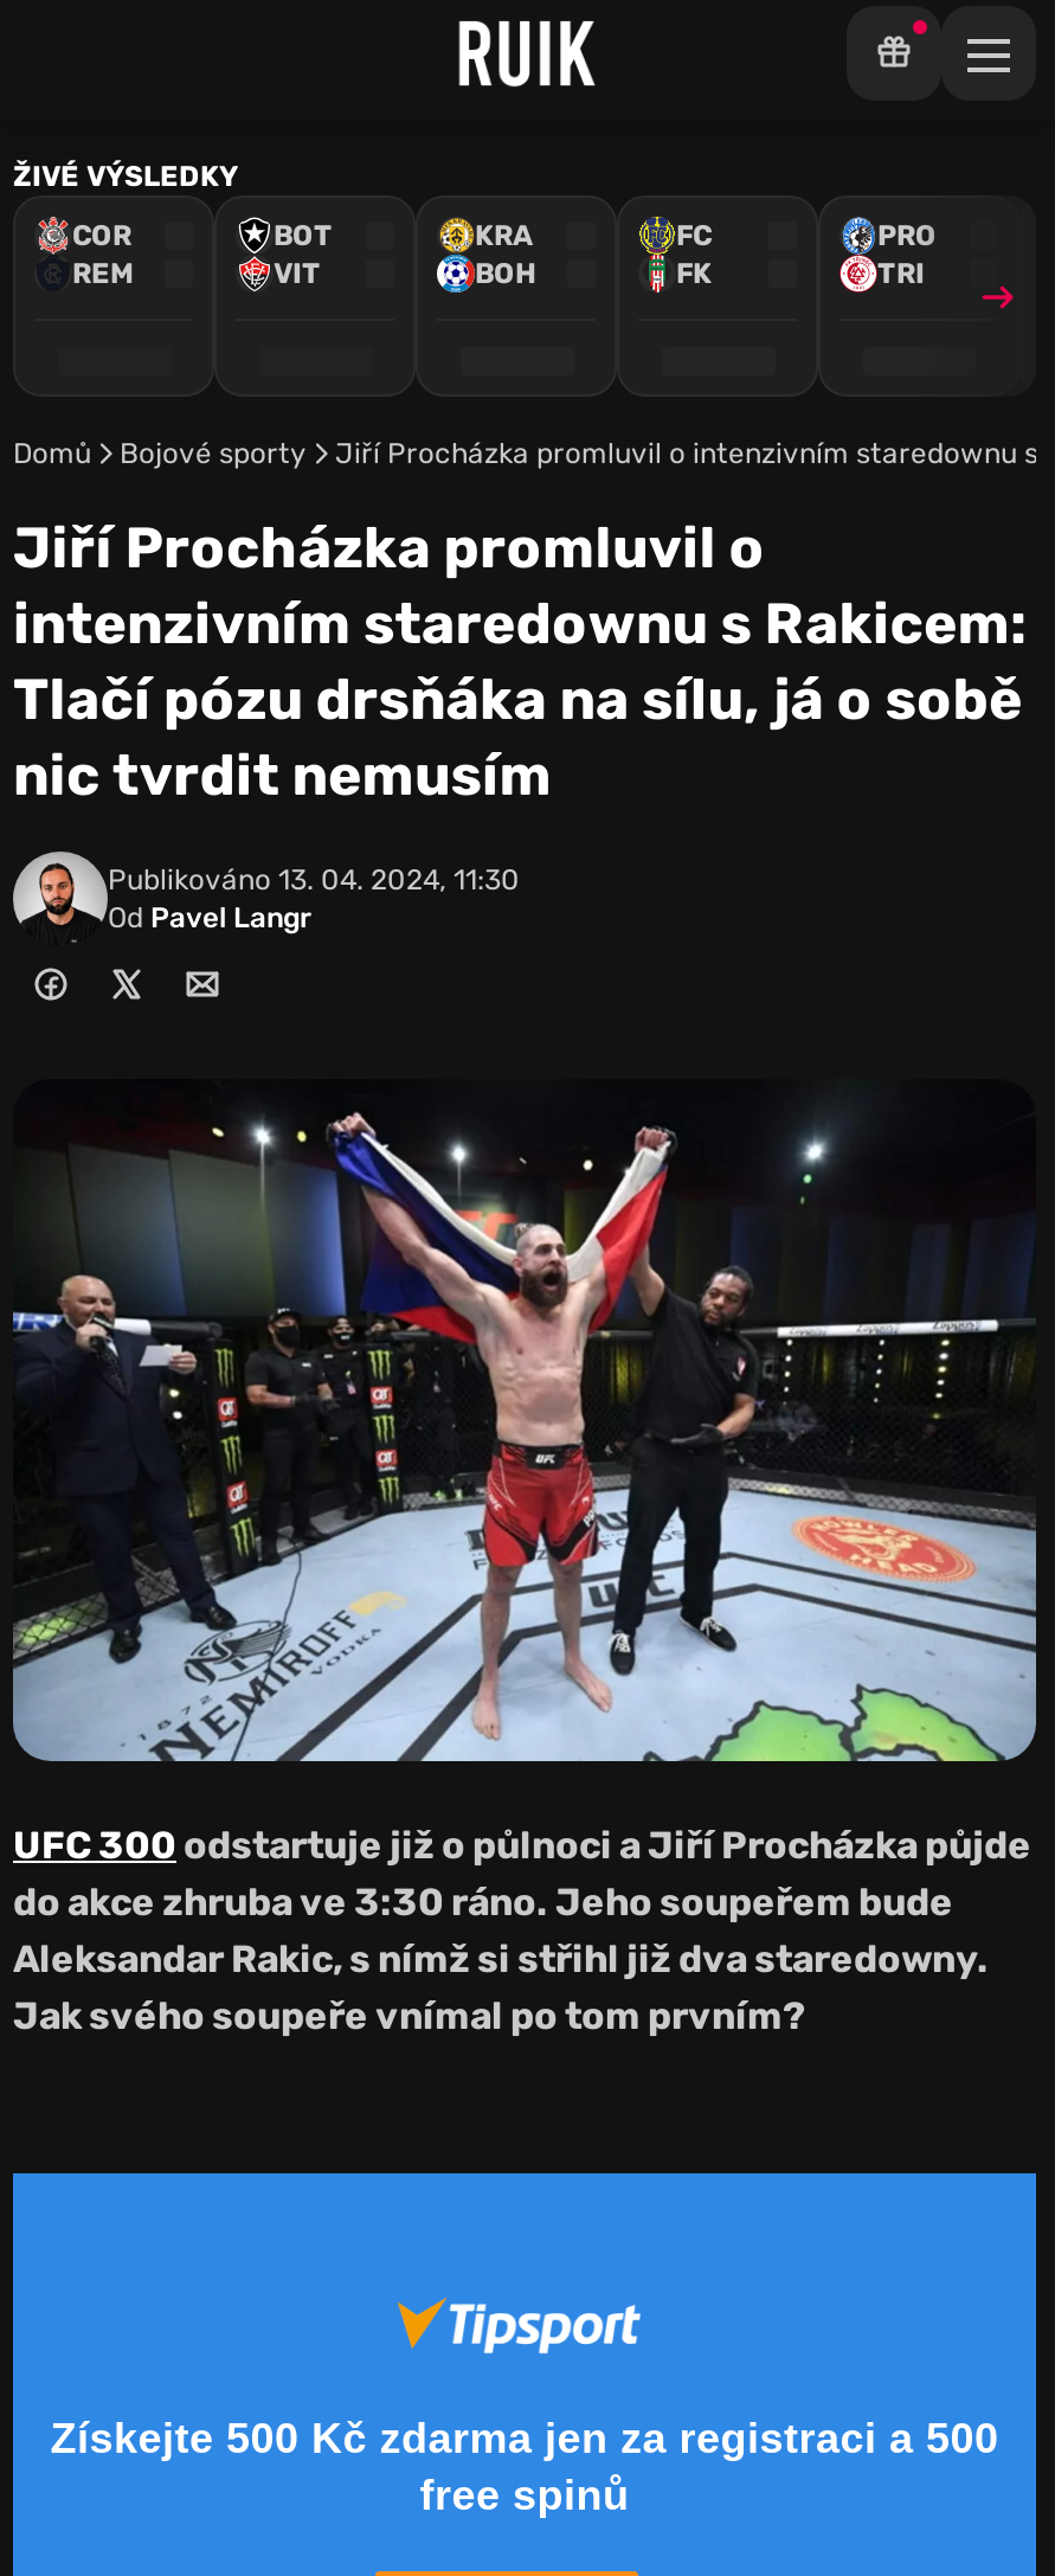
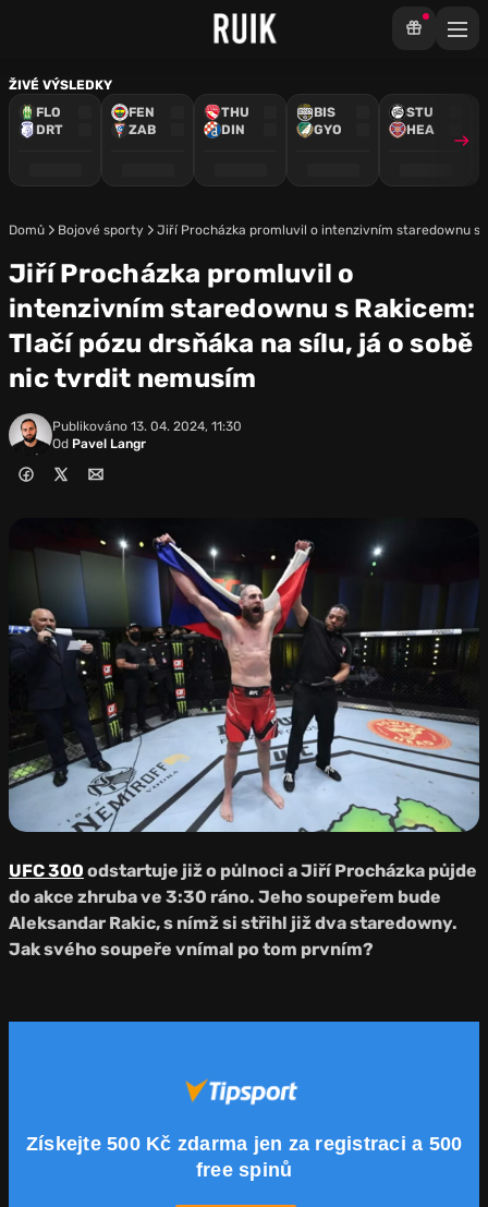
- COR
- REM
+ FLO
+ DRT

- BOT
- VIT
+ FEN
+ ZAB

- KRA
- BOH
+ THU
+ DIN

- FC
- FK
+ BIS
+ GYO

- PRO
- TRI
+ STU
+ HEA
